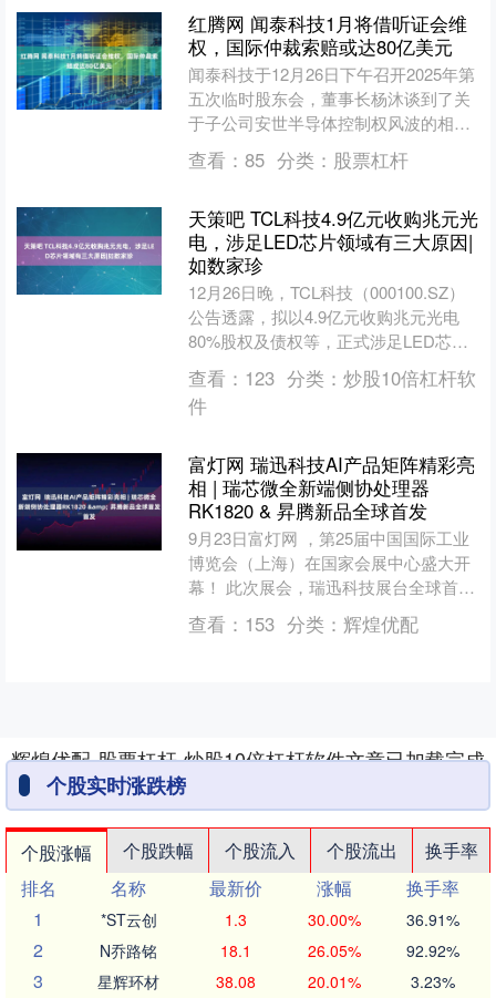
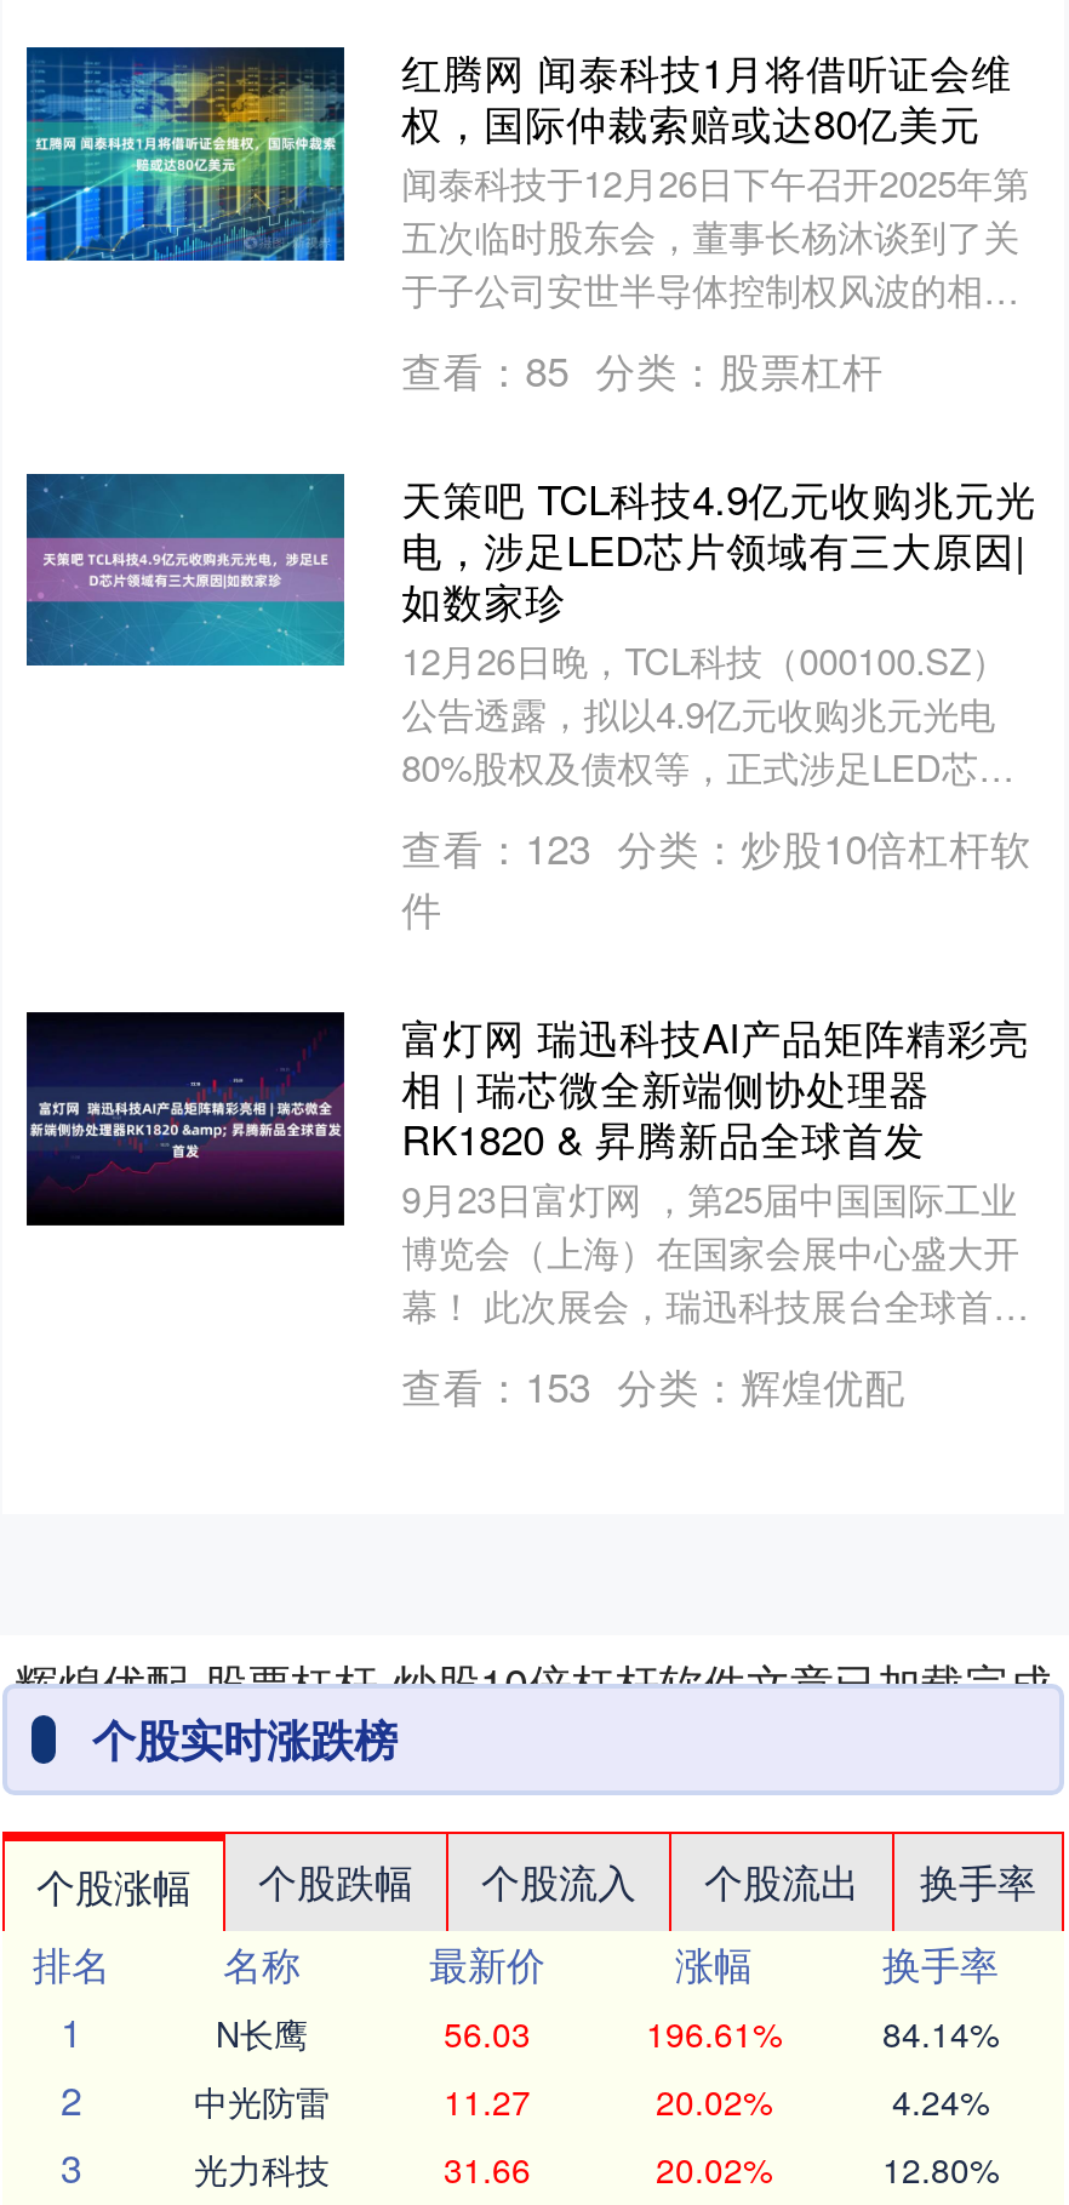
- *ST云创
- 1.3
- 30.00%
- 36.91%
+ N长鹰
+ 56.03
+ 196.61%
+ 84.14%

- N乔路铭
- 18.1
- 26.05%
- 92.92%
+ 中光防雷
+ 11.27
+ 20.02%
+ 4.24%

- 星辉环材
- 38.08
- 20.01%
- 3.23%
+ 光力科技
+ 31.66
+ 20.02%
+ 12.80%
